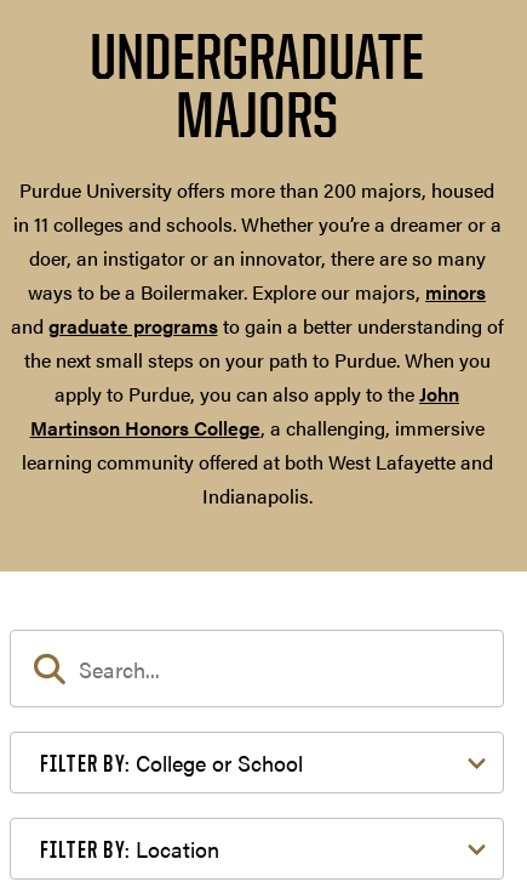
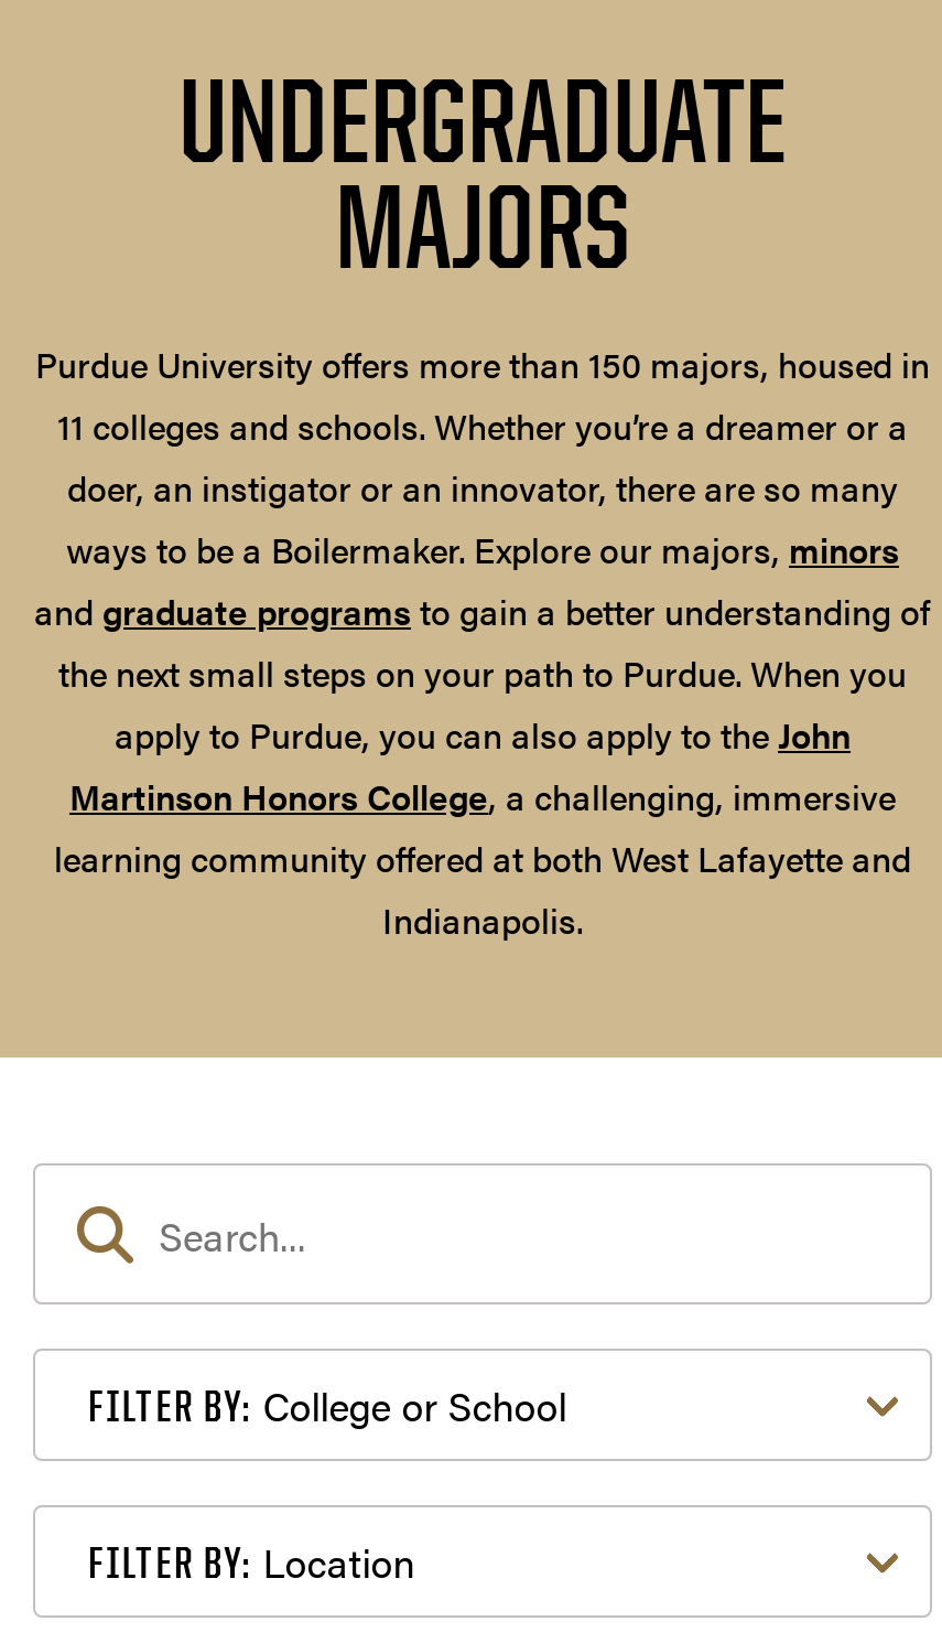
- Purdue University offers more than 200 majors, housed
- in 11 colleges and schools. Whether you’re a dreamer or a
+ Purdue University offers more than 150 majors, housed in
+ 11 colleges and schools. Whether you’re a dreamer or a
